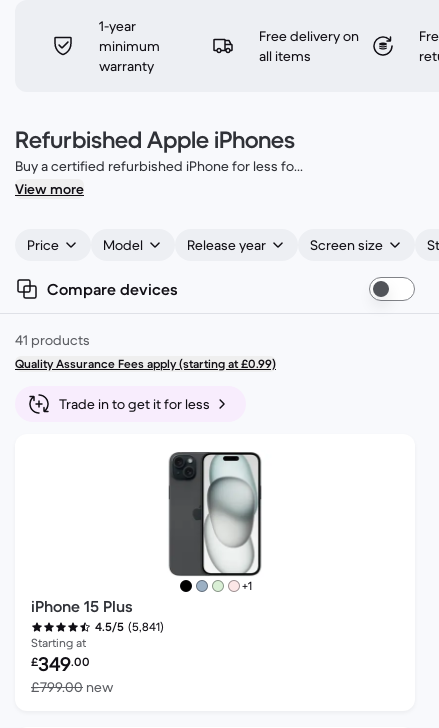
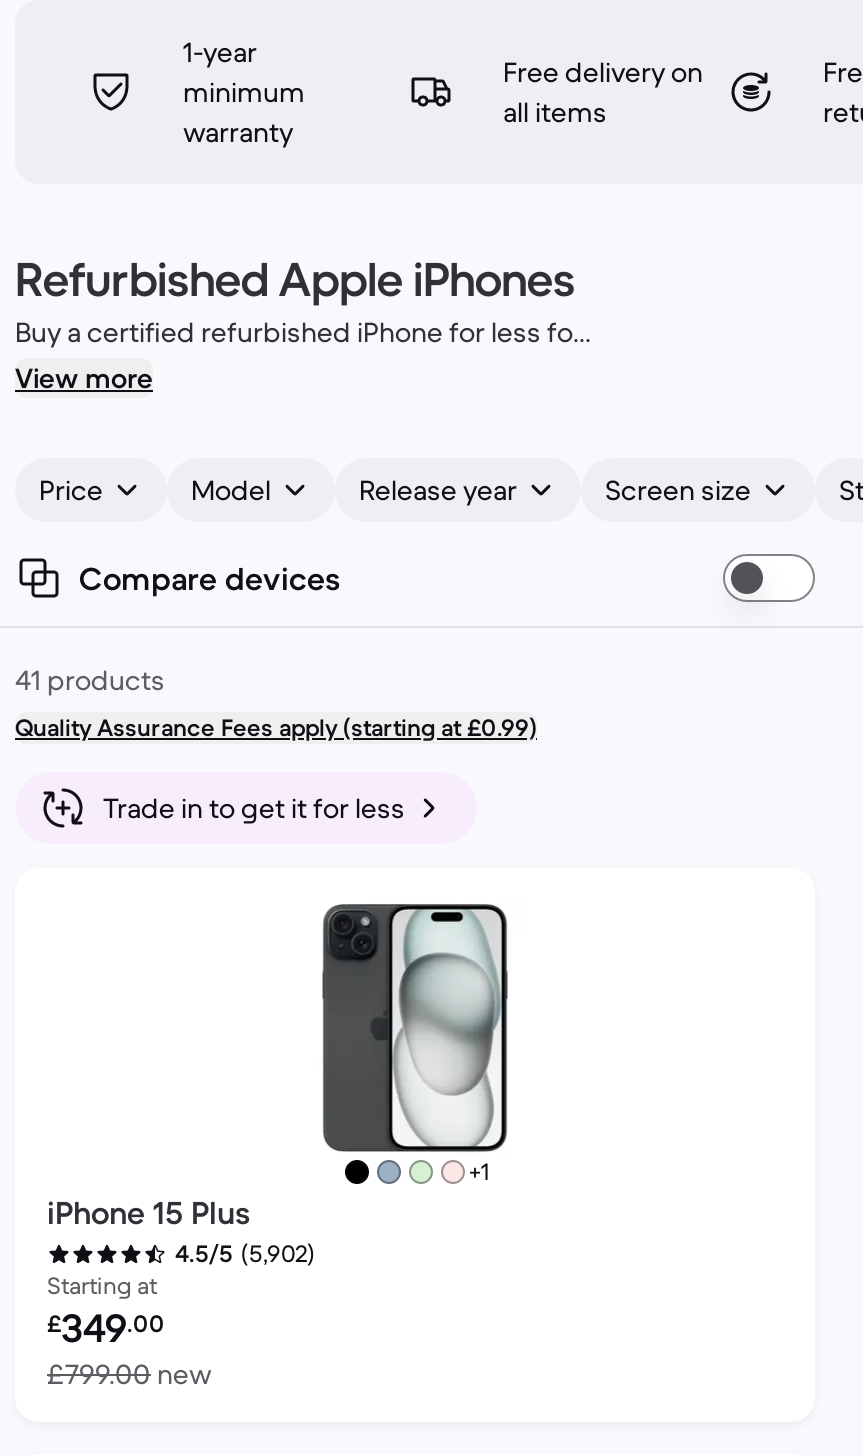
- 4.5/5 (5,841)
+ 4.5/5 (5,902)
